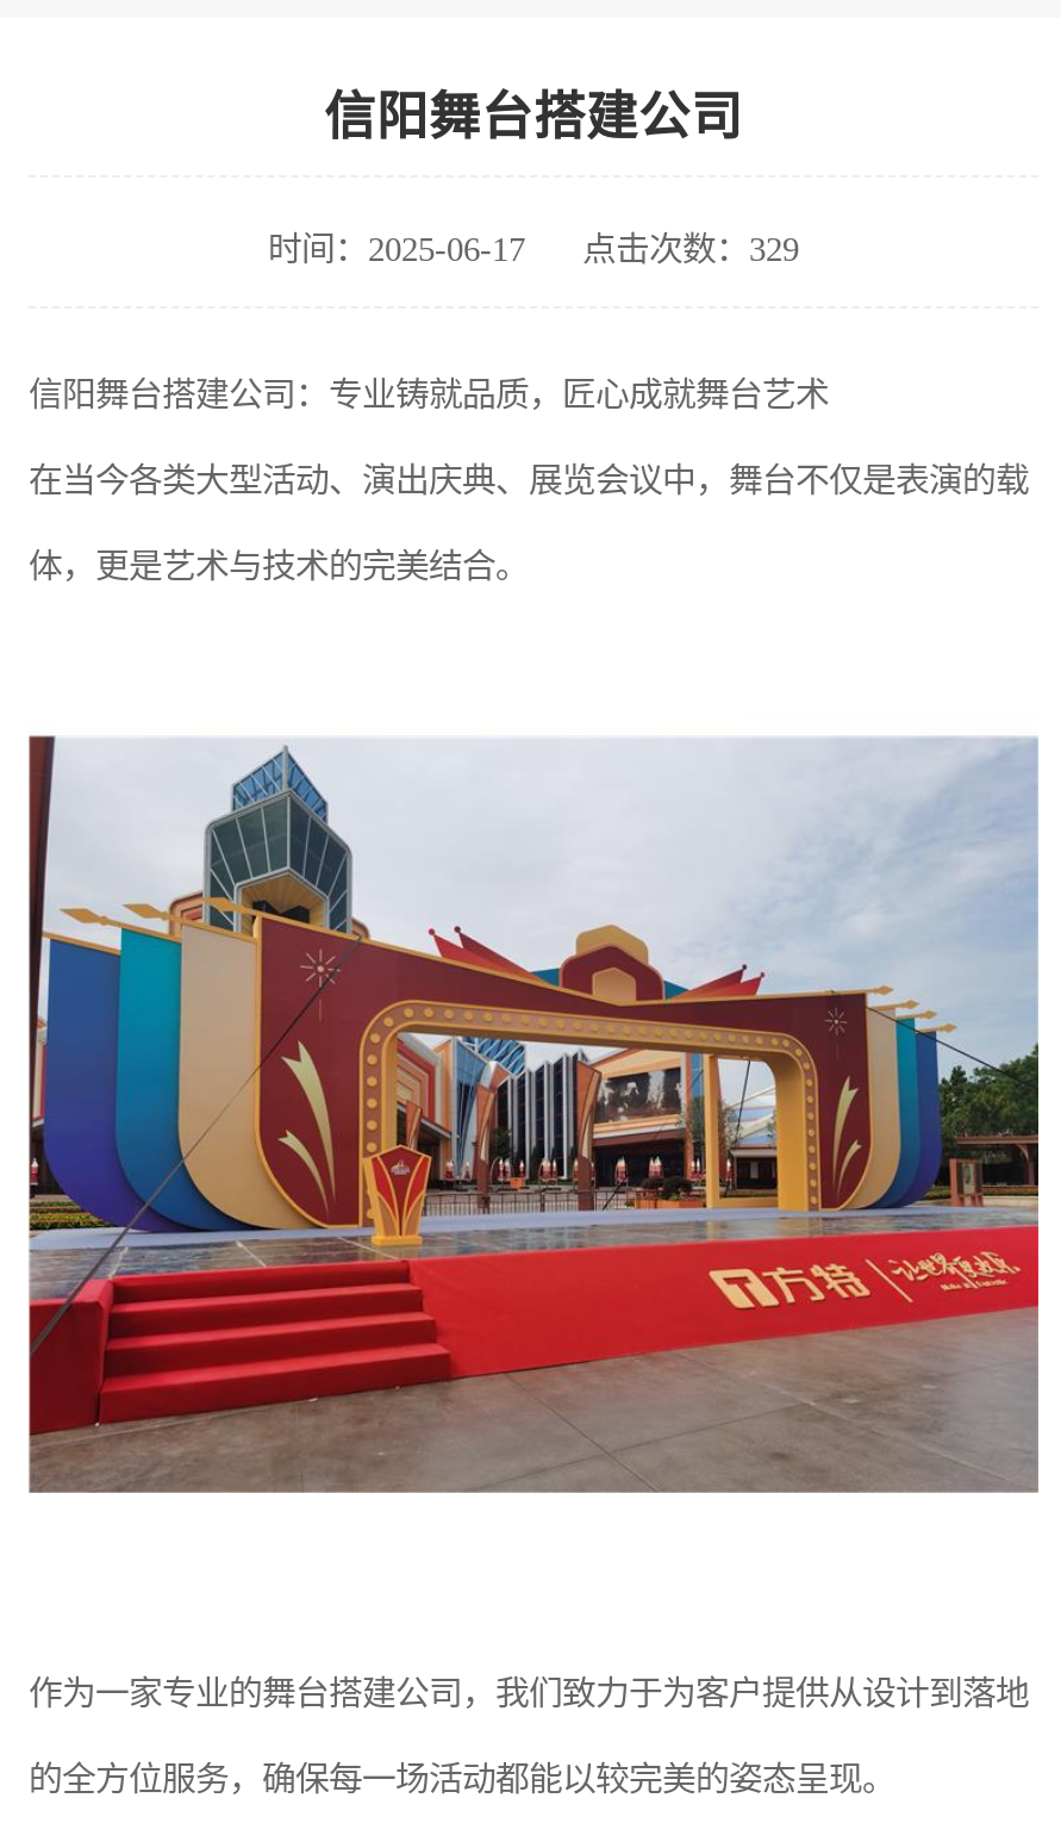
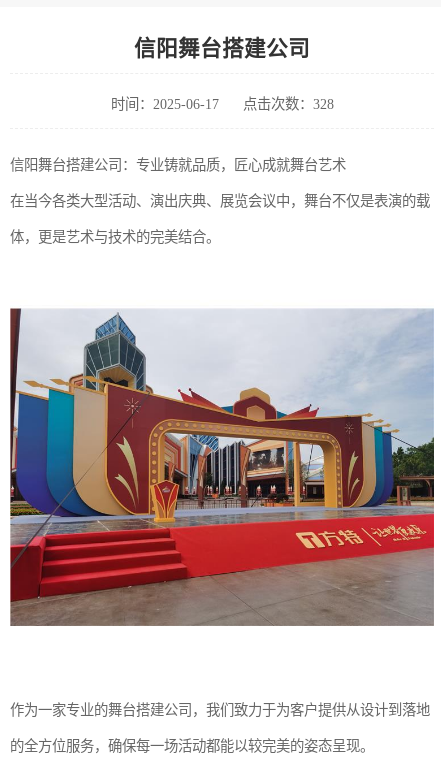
- 时间：2025-06-17 点击次数：329
+ 时间：2025-06-17 点击次数：328
